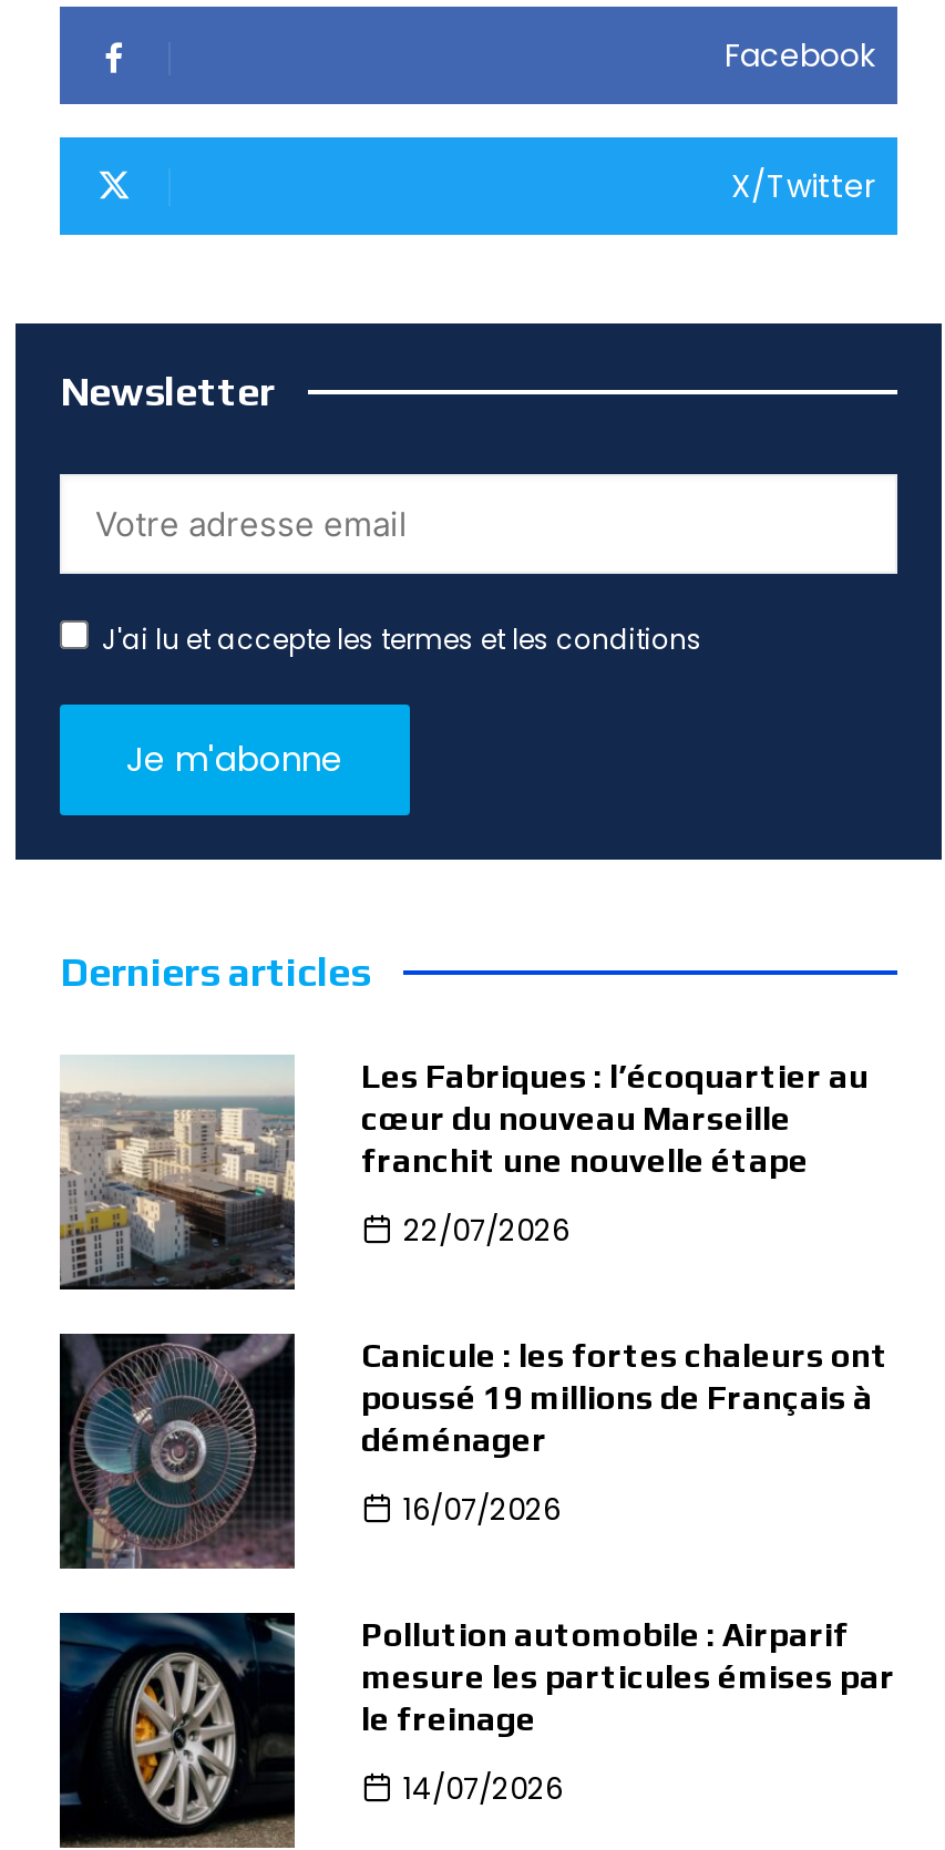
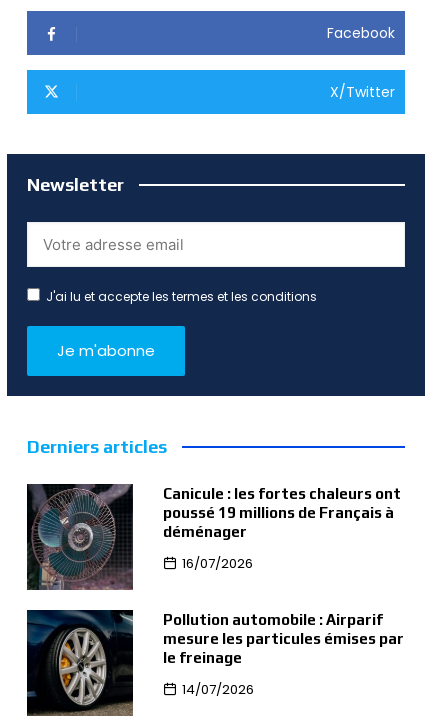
- [image]
- Les Fabriques : l’écoquartier au
- cœur du nouveau Marseille
- franchit une nouvelle étape
- 22/07/2026
